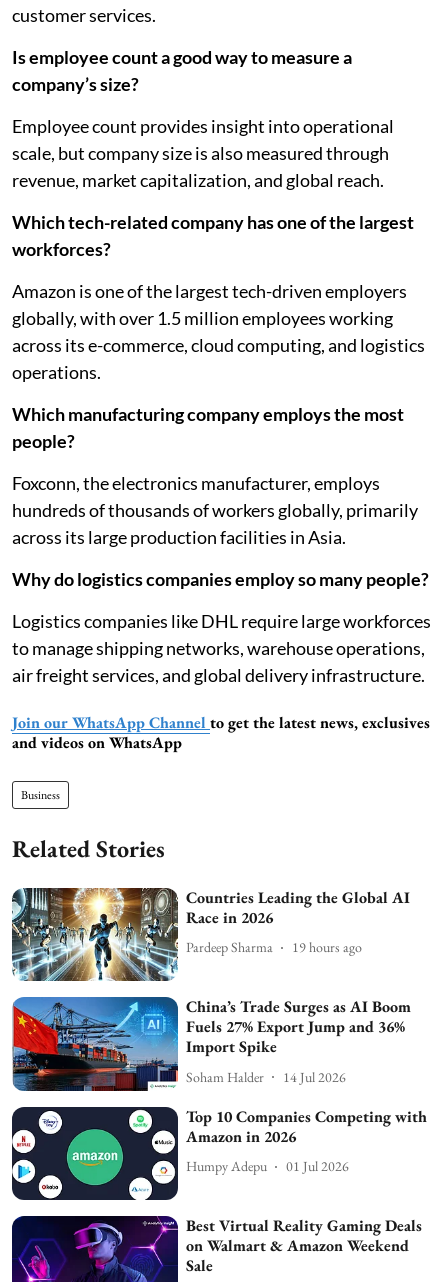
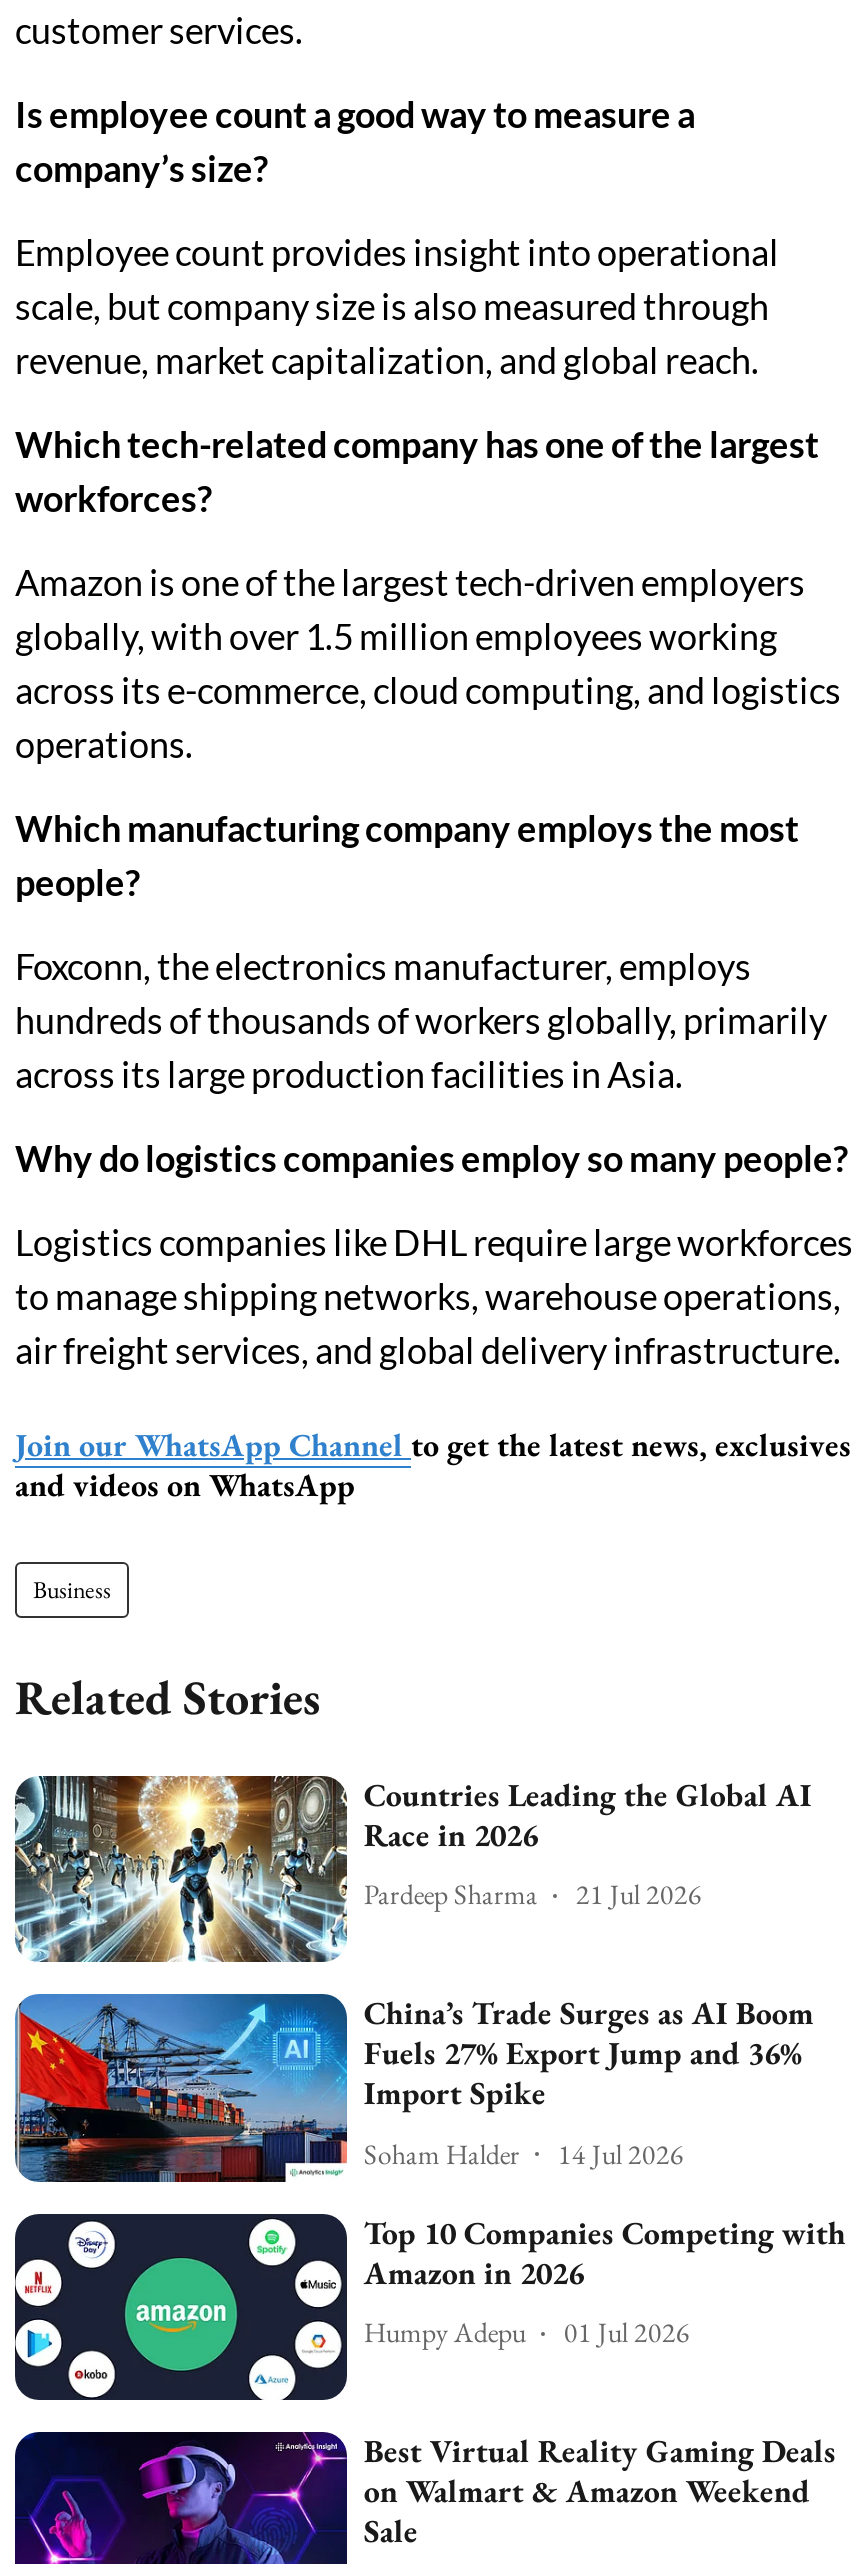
- Pardeep Sharma 19 hours ago
+ Pardeep Sharma 21 Jul 2026
